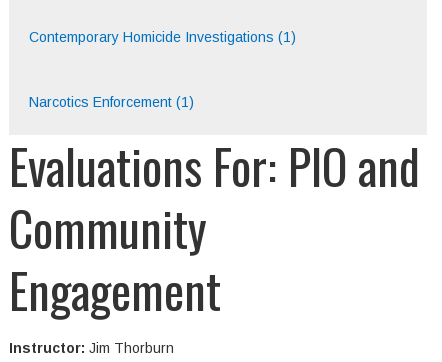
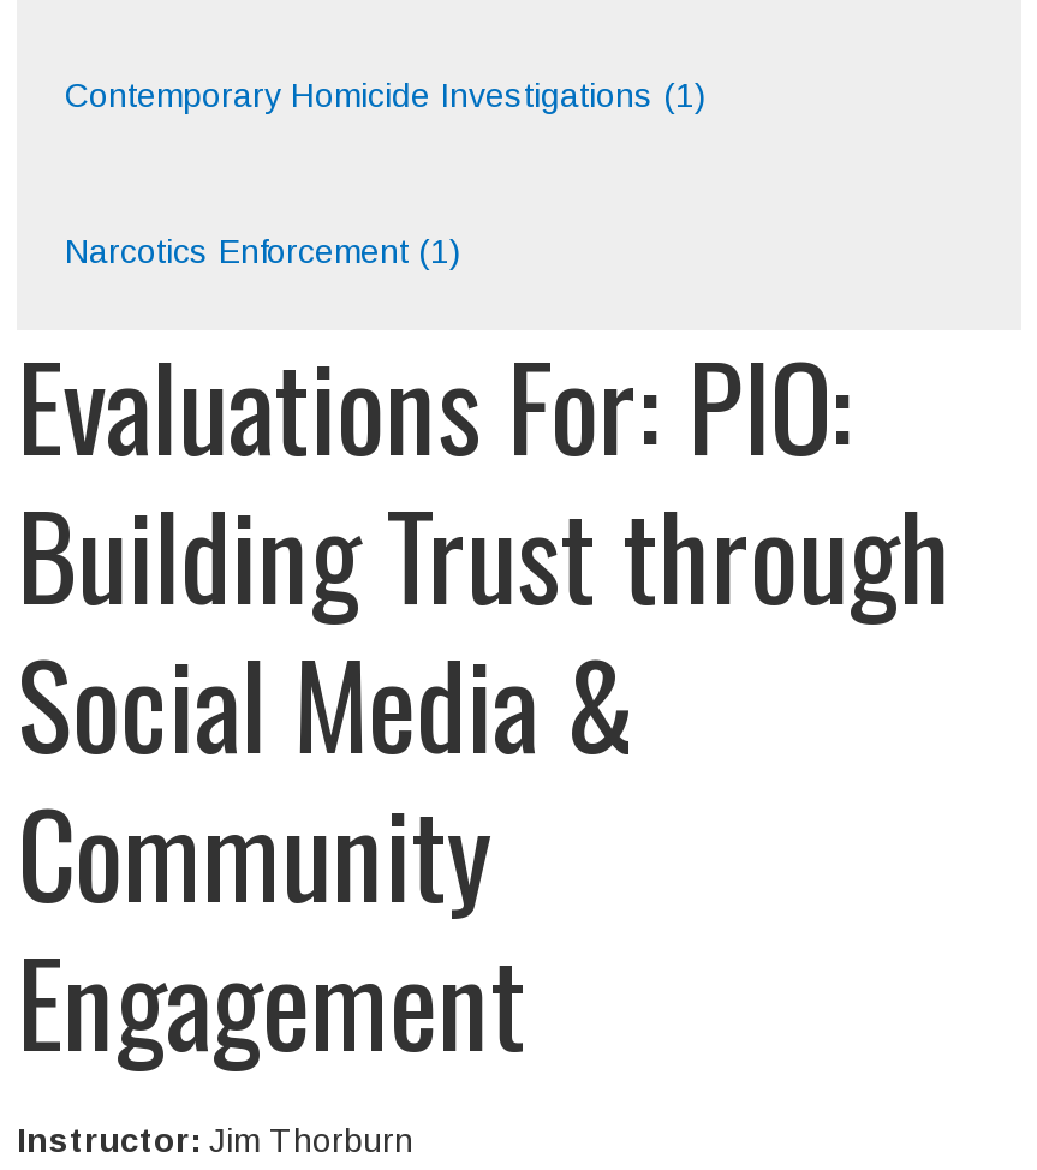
- Evaluations For: PIO and
+ Evaluations For: PIO:
+ Building Trust through
+ Social Media &
